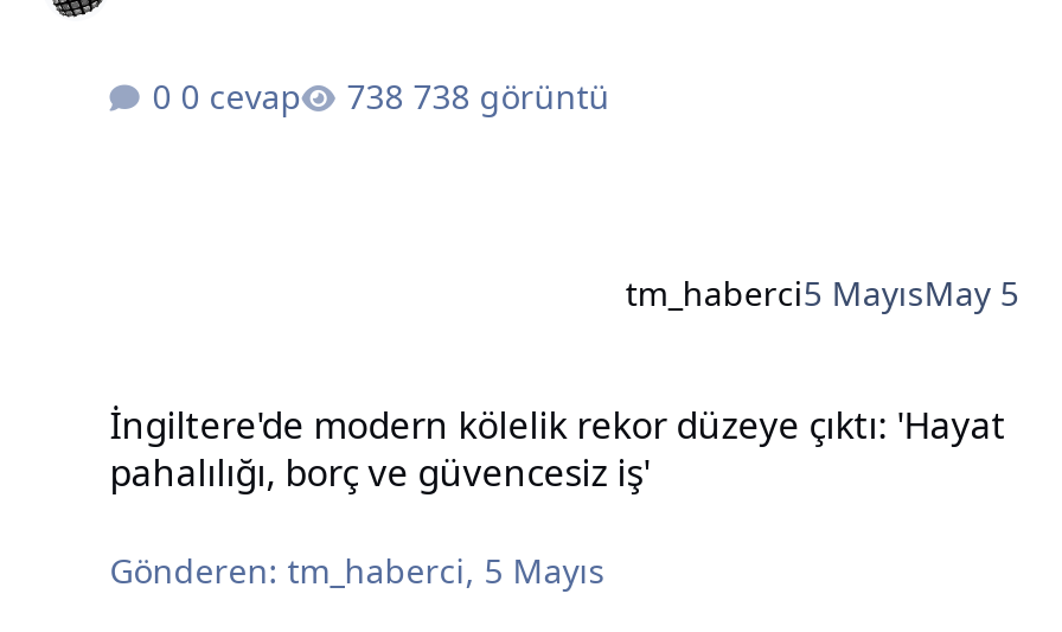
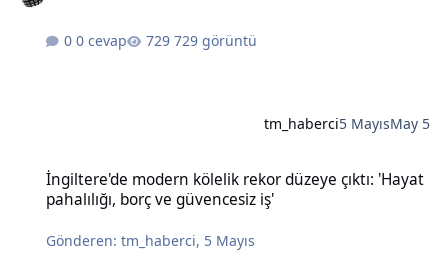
- 738 görüntü
+ 729 görüntü
